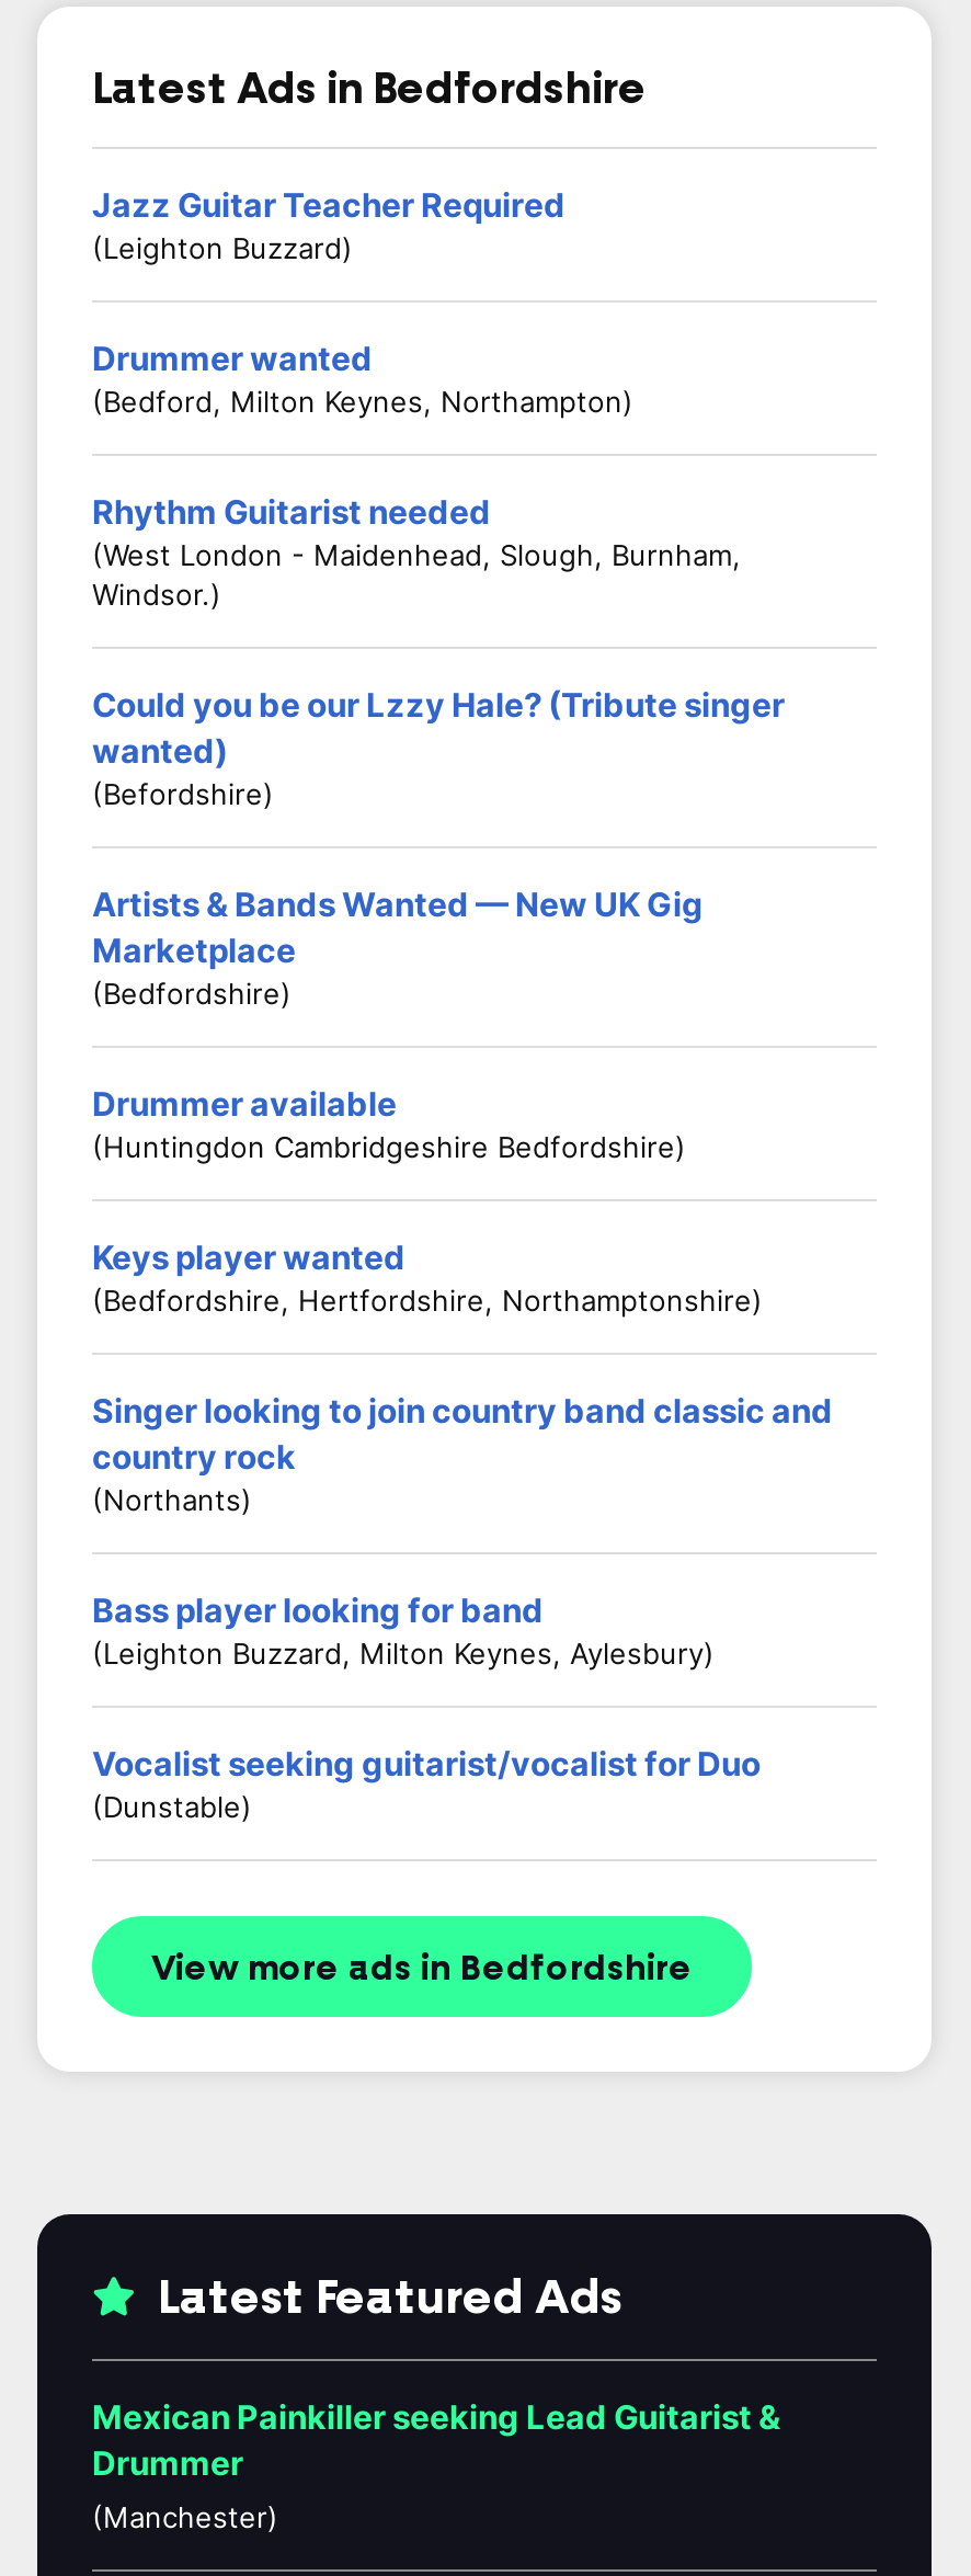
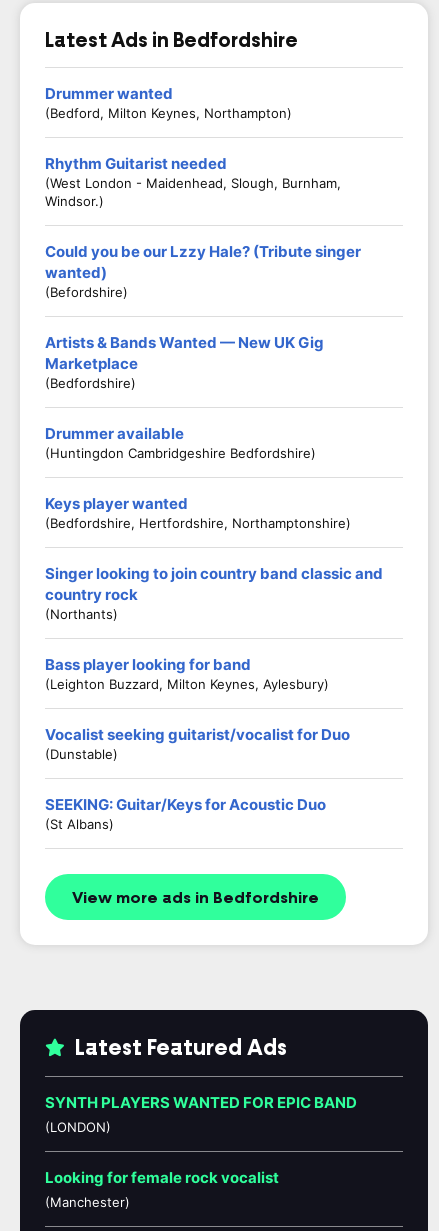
- Jazz Guitar Teacher Required
- (Leighton Buzzard)

moved up: Drummer wanted | (Bedford, Milton Keynes, Northampton) | Rhythm Guitarist needed | ... | Vocalist seeking guitarist/vocalist for Duo | (Dunstable)

+ SEEKING: Guitar/Keys for Acoustic Duo
+ (St Albans)

- Mexican Painkiller seeking Lead Guitarist &
- Drummer
+ SYNTH PLAYERS WANTED FOR EPIC BAND
+ (LONDON)
+ Looking for female rock vocalist
